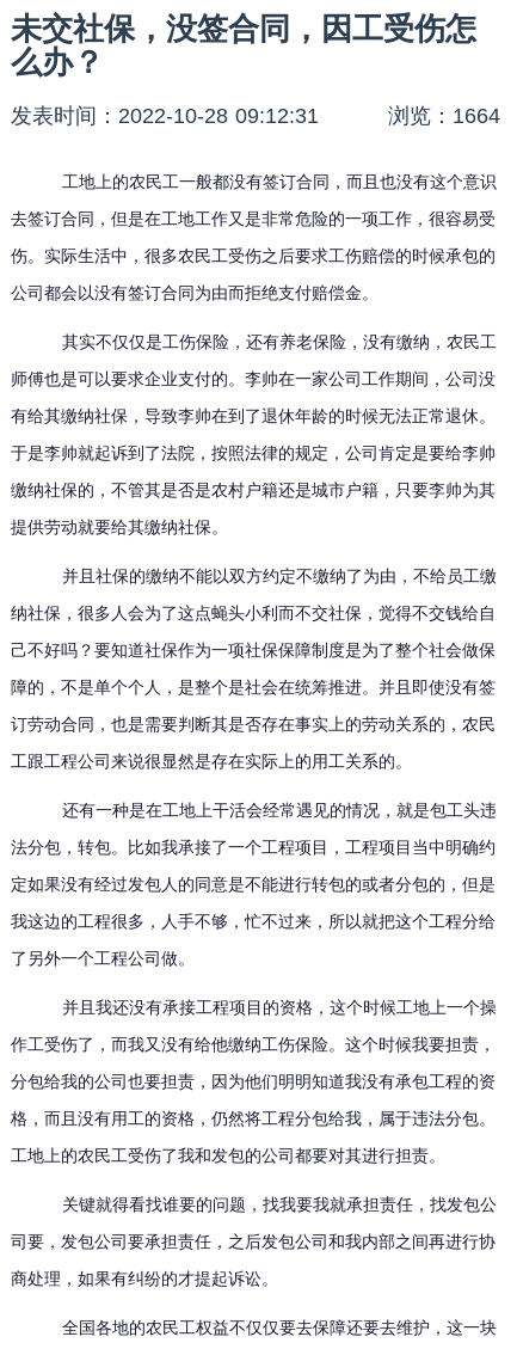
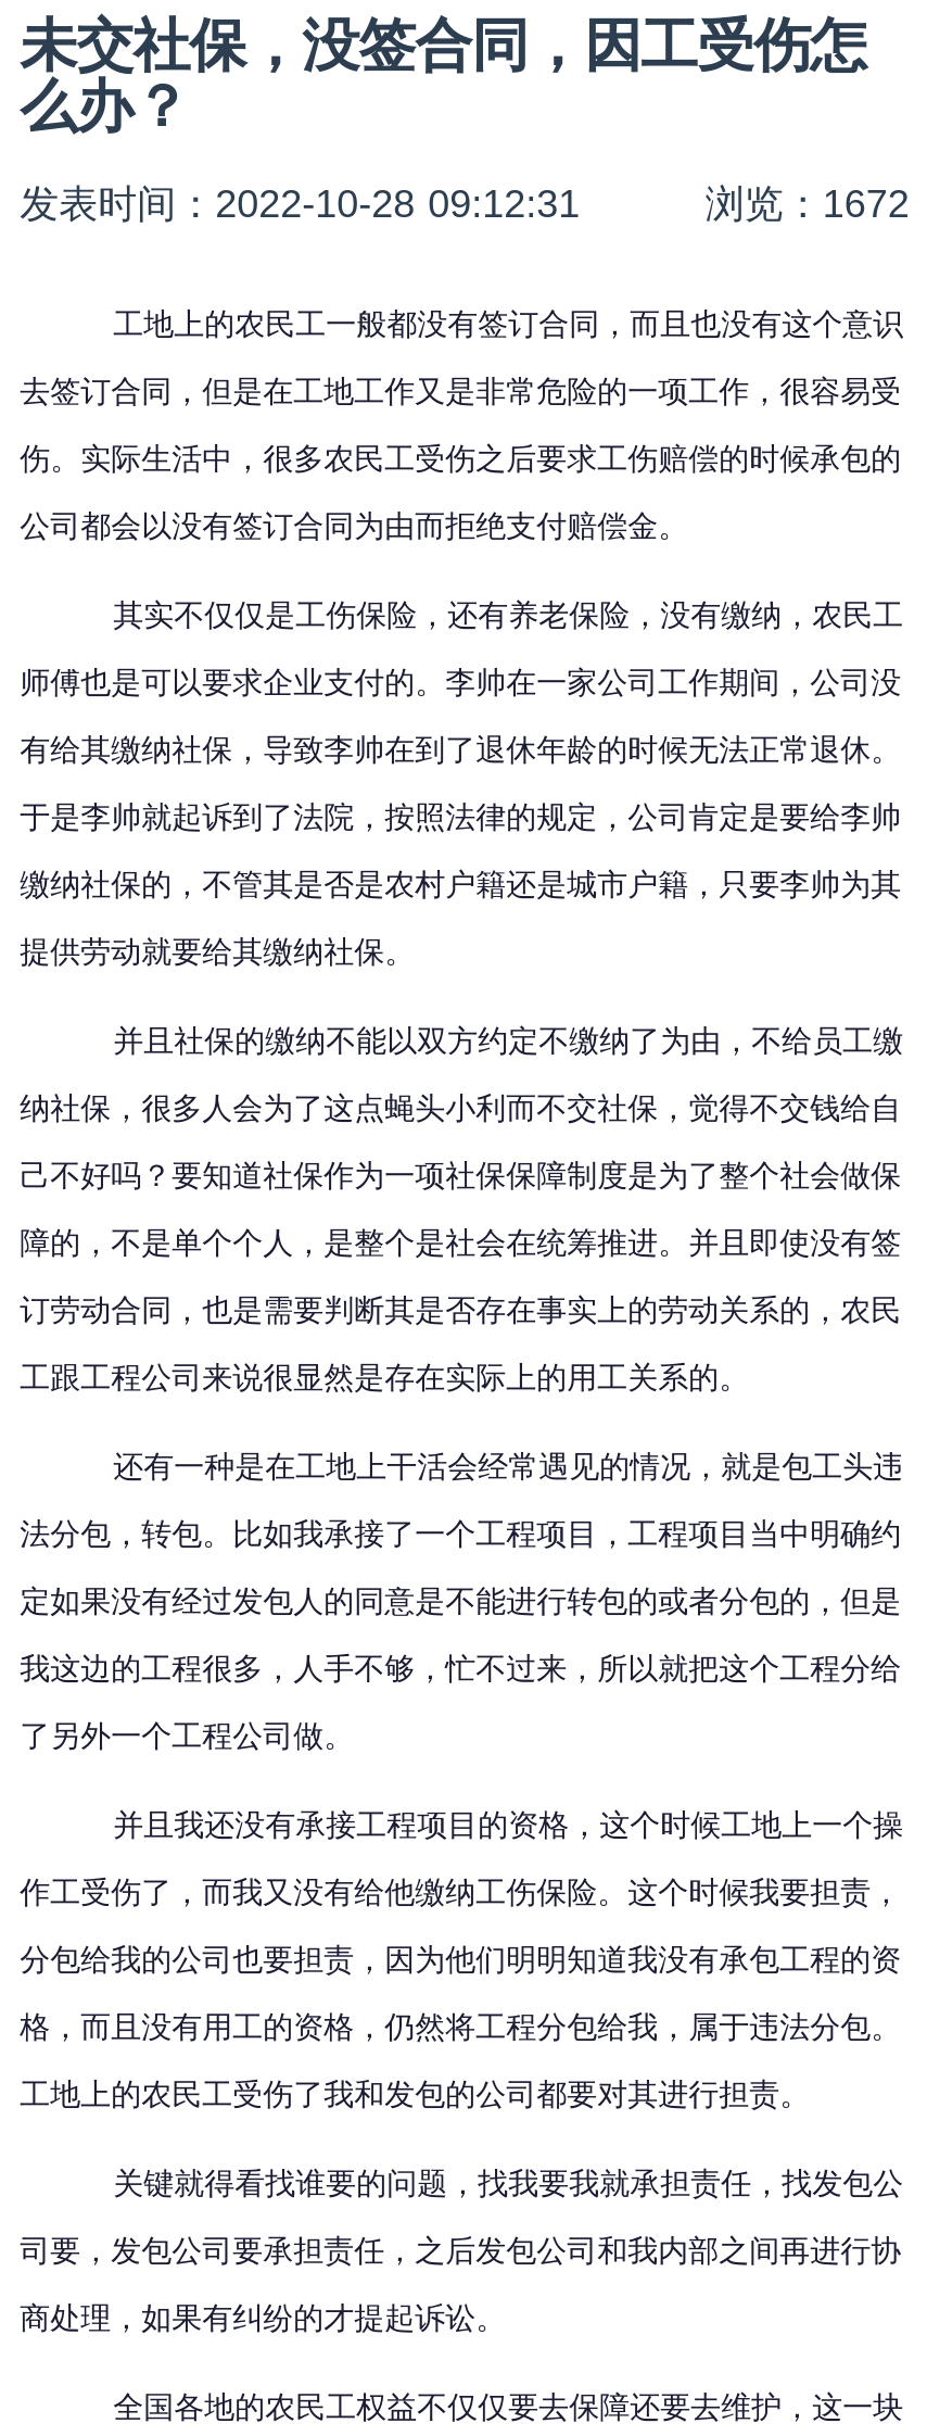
- 浏览：1664
+ 浏览：1672
